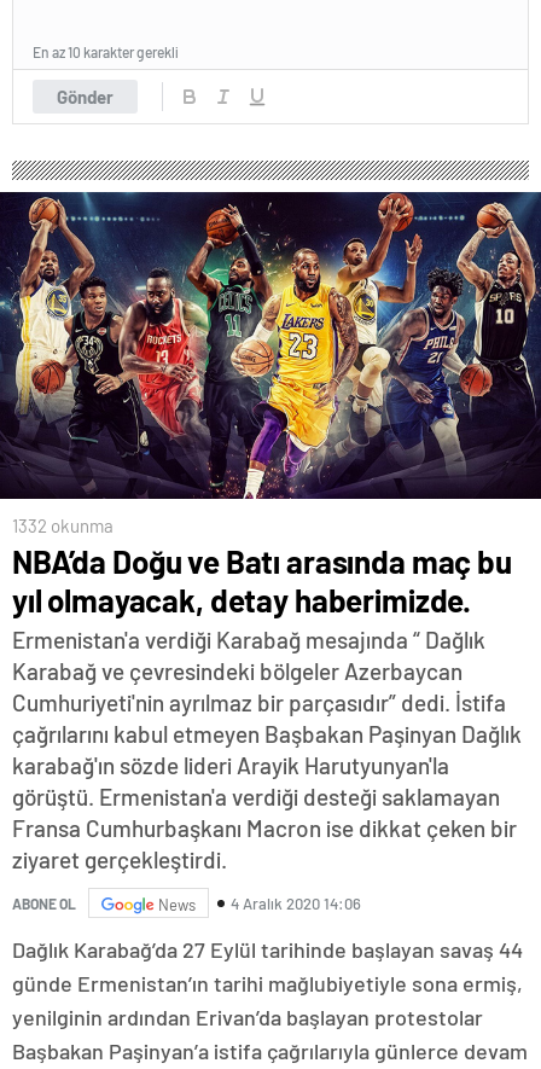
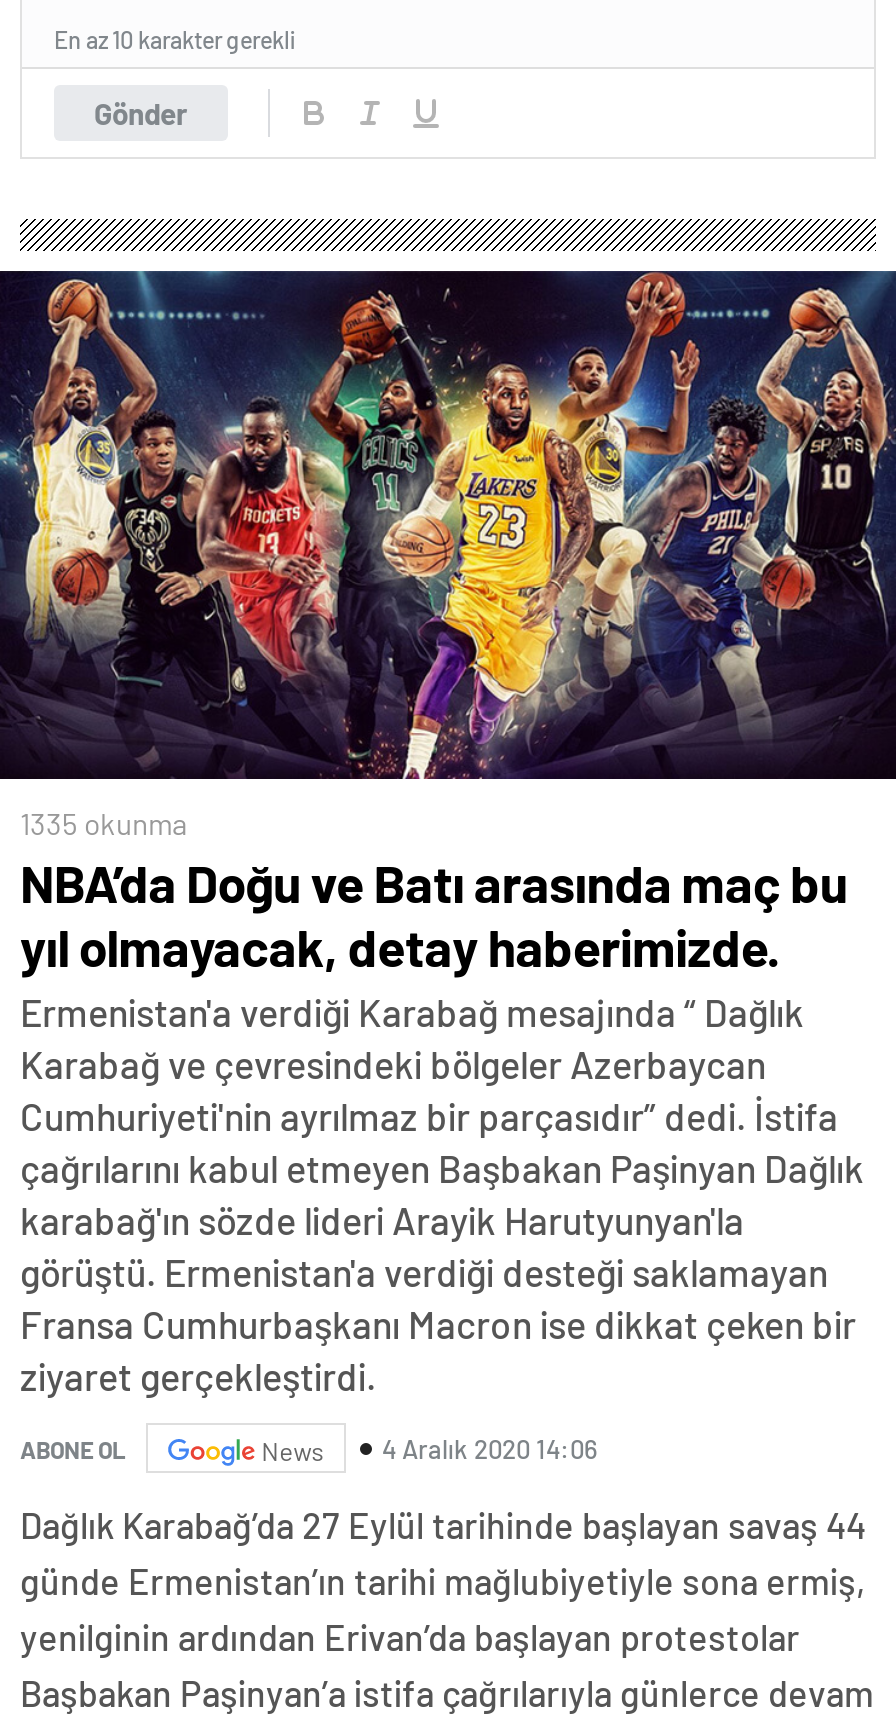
- 1332 okunma
+ 1335 okunma
